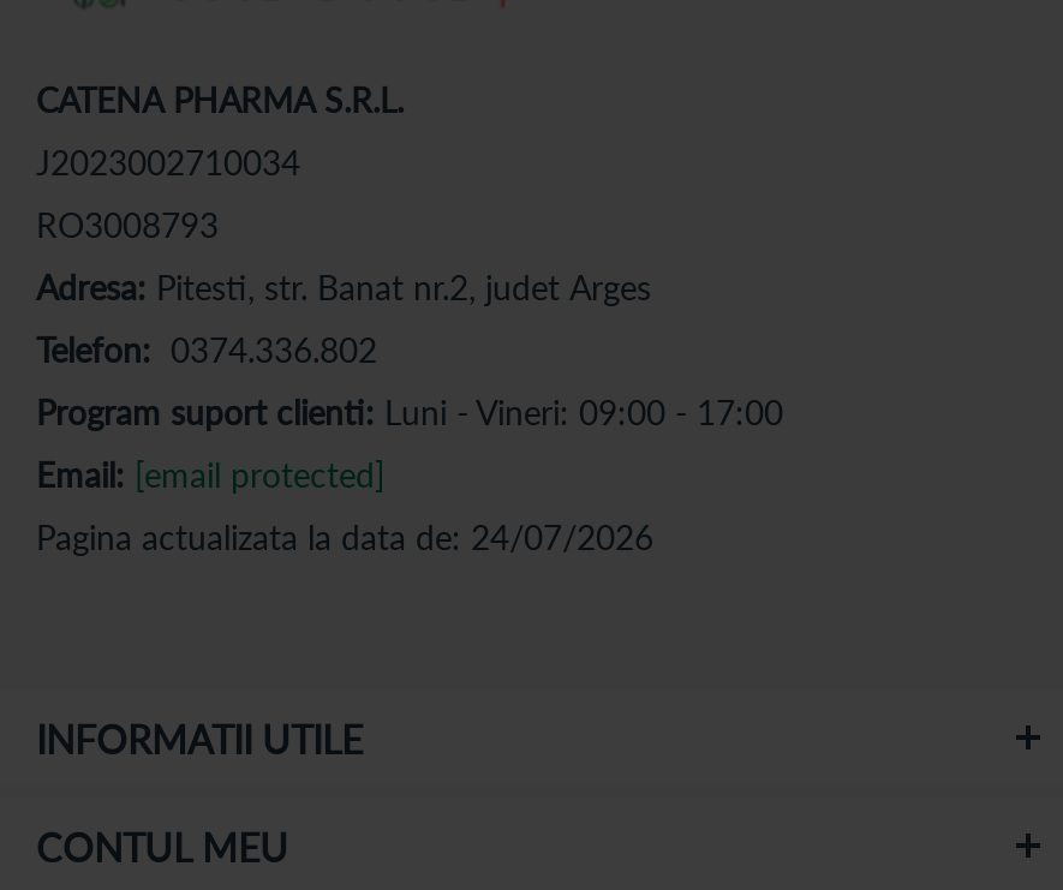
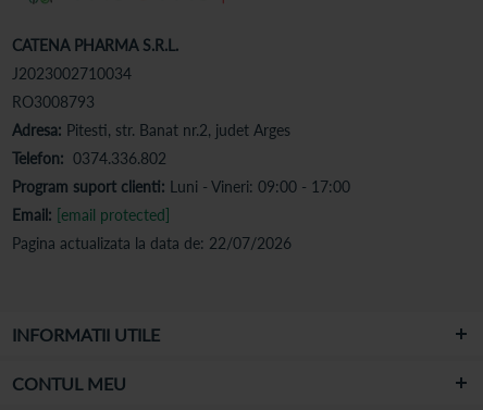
- Pagina actualizata la data de: 24/07/2026
+ Pagina actualizata la data de: 22/07/2026
